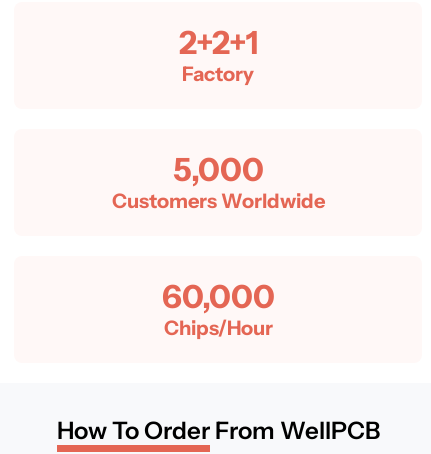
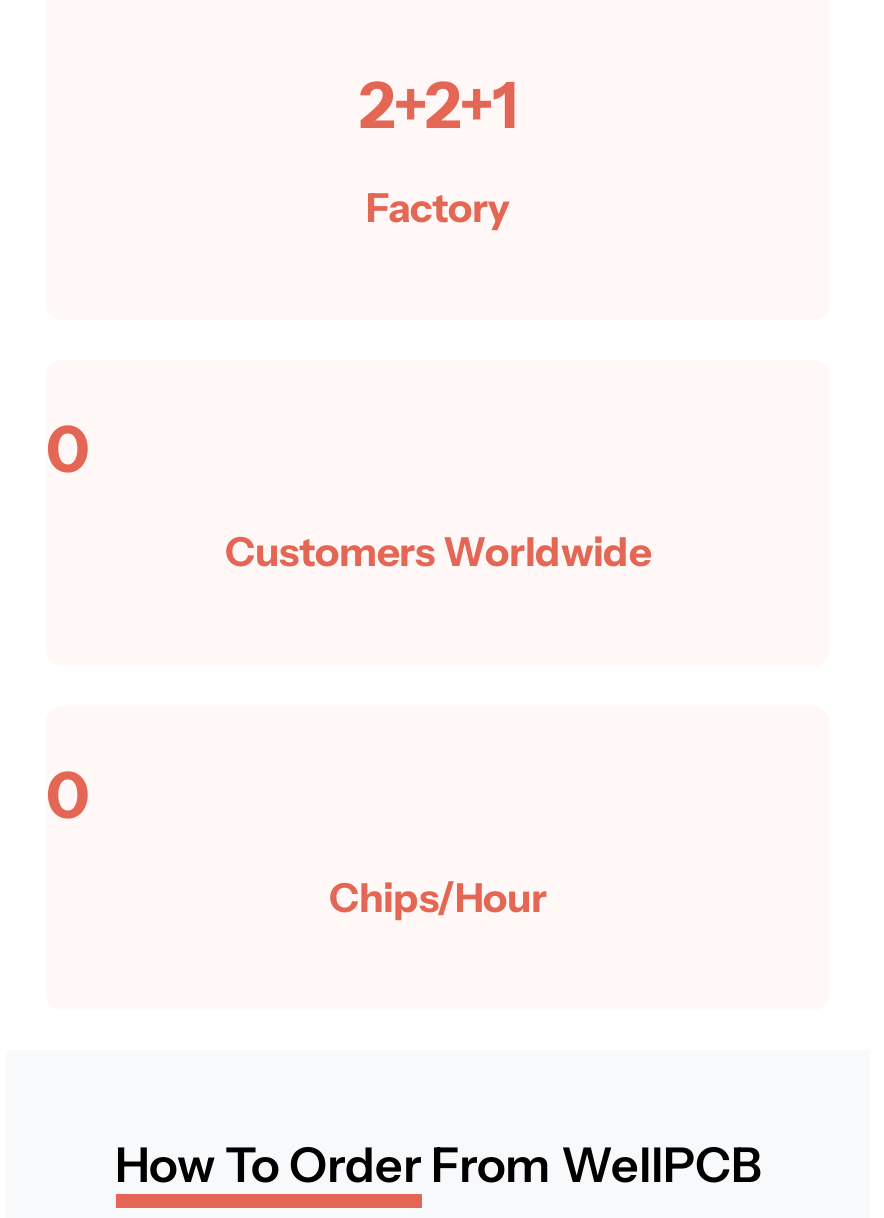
- 5,000
+ 0

- 60,000
+ 0
